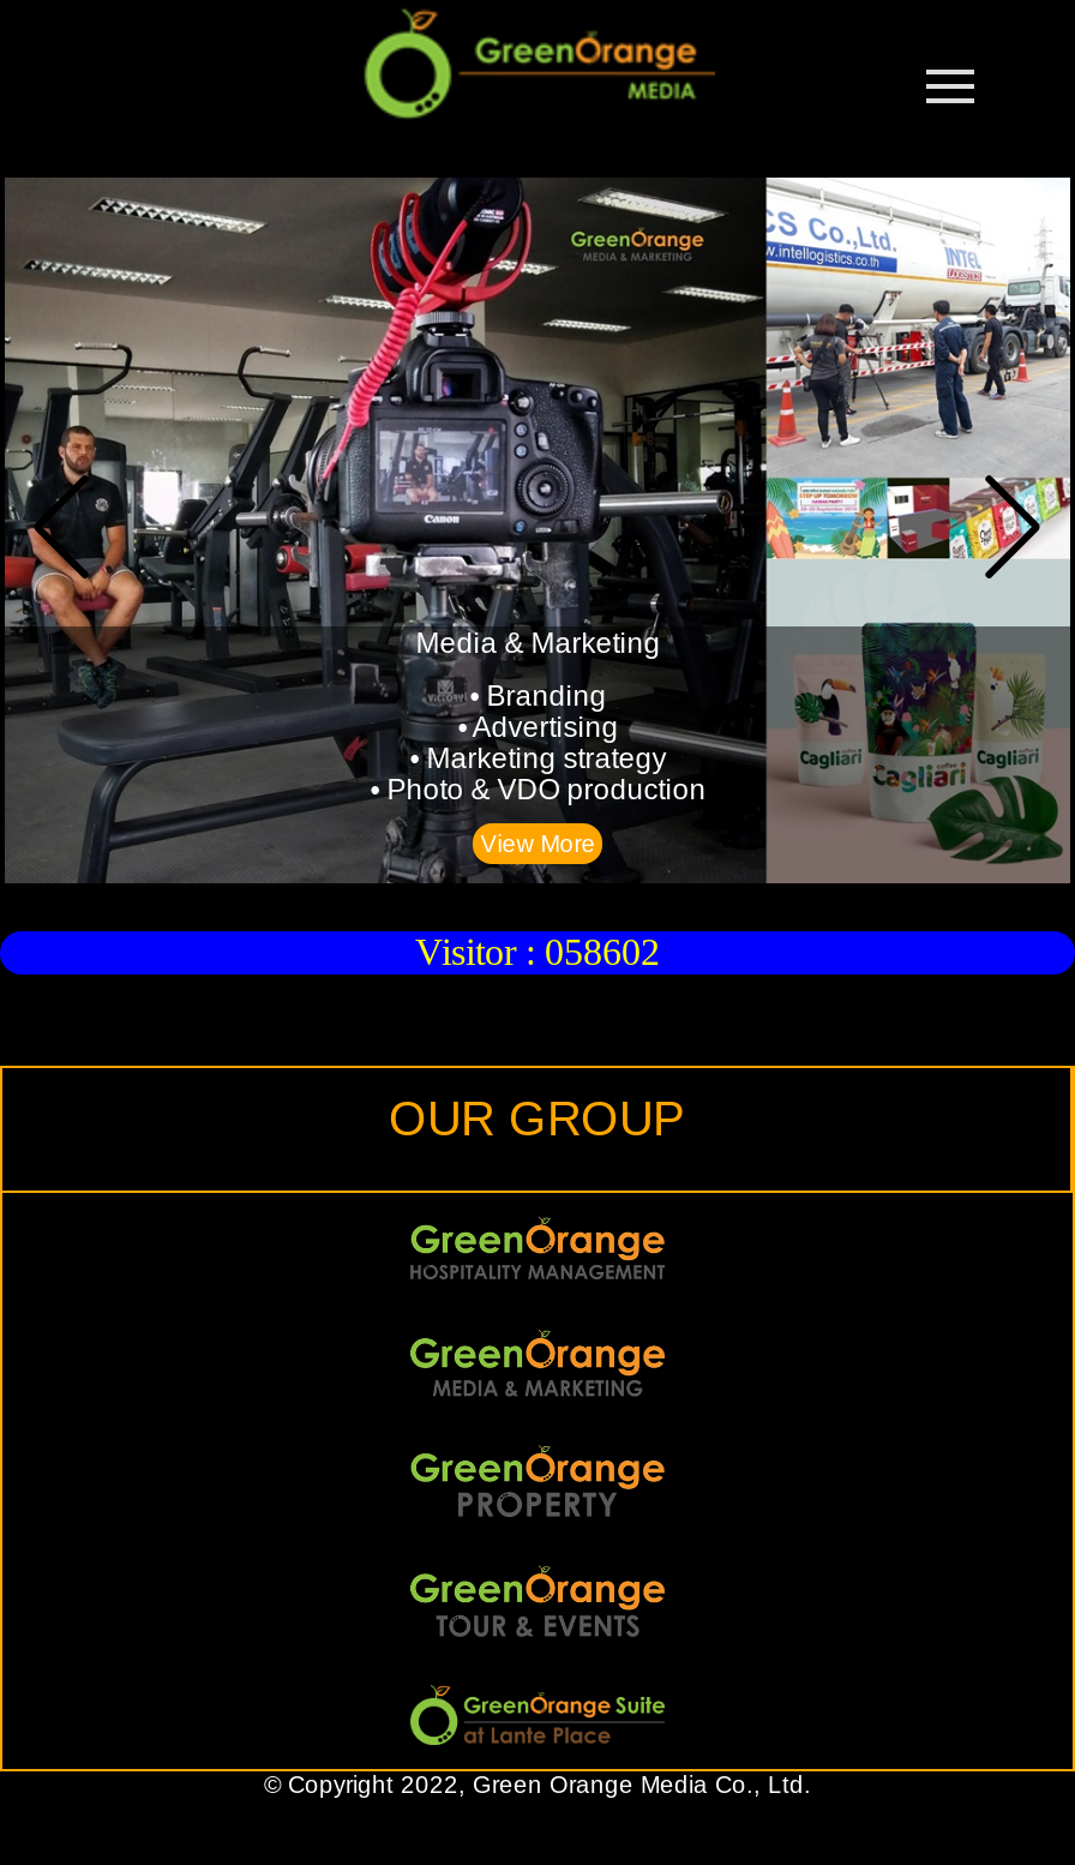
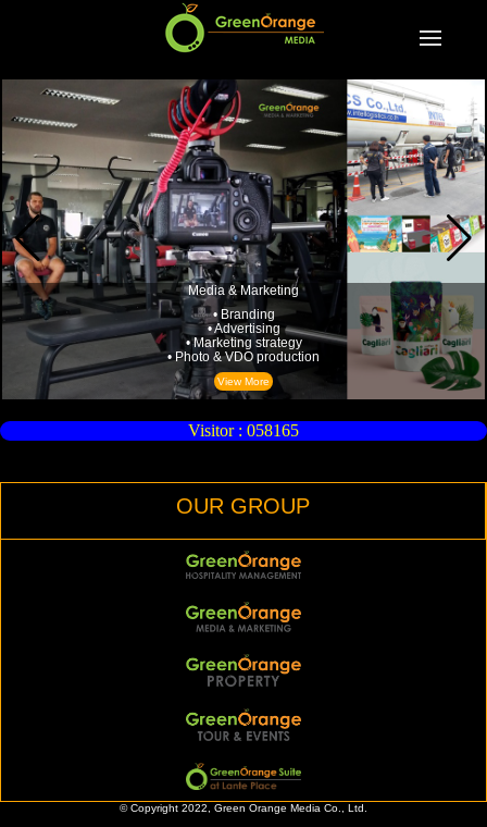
- Visitor : 058602
+ Visitor : 058165
